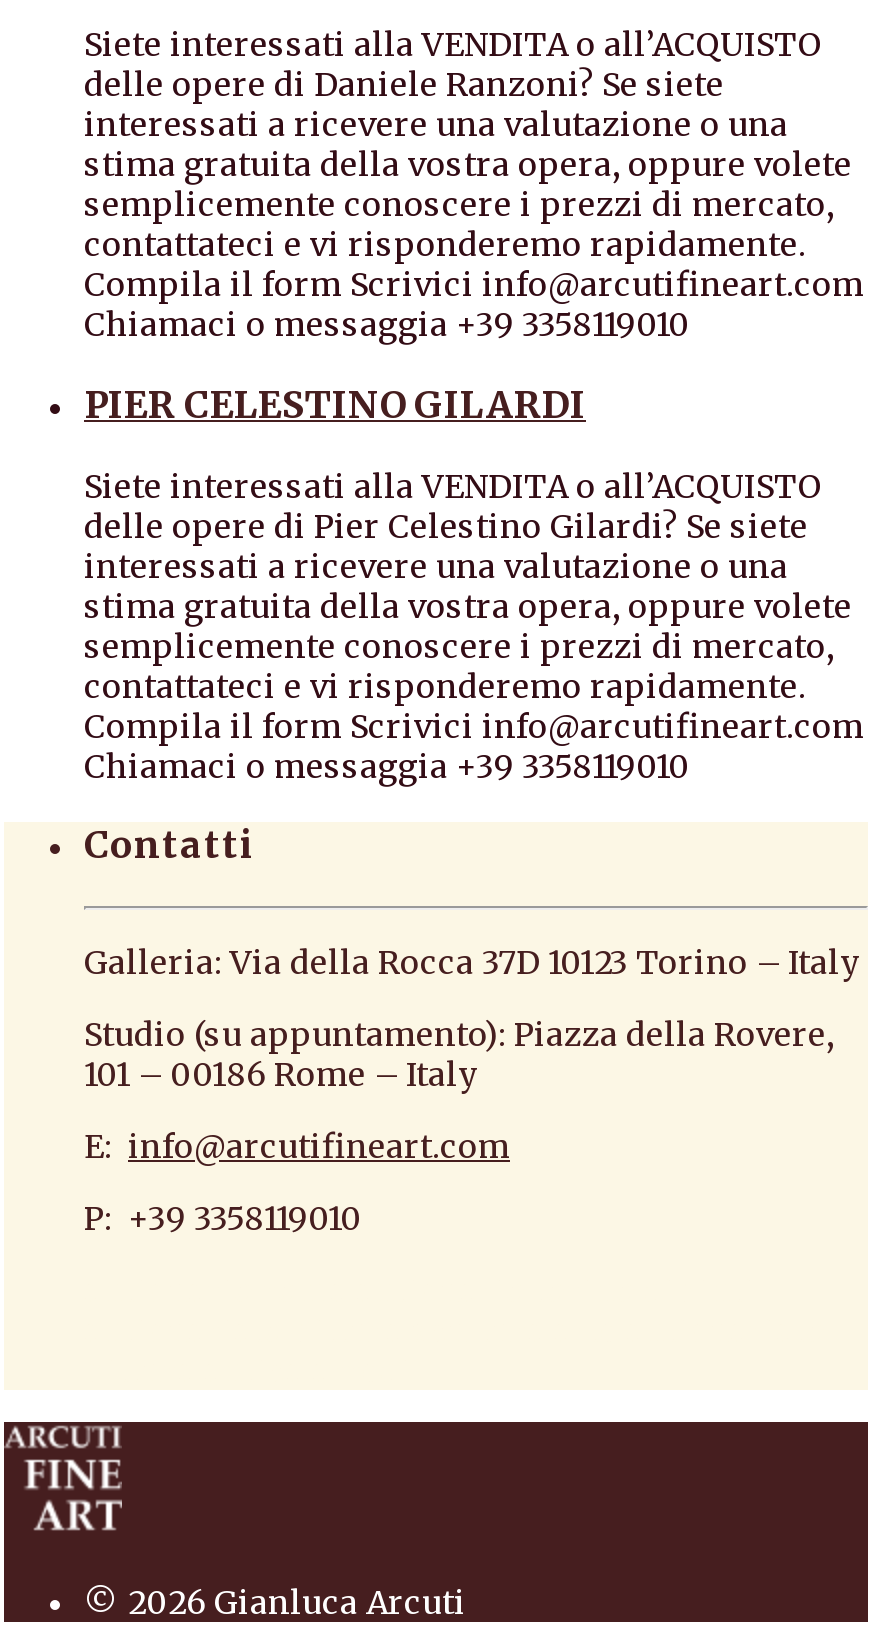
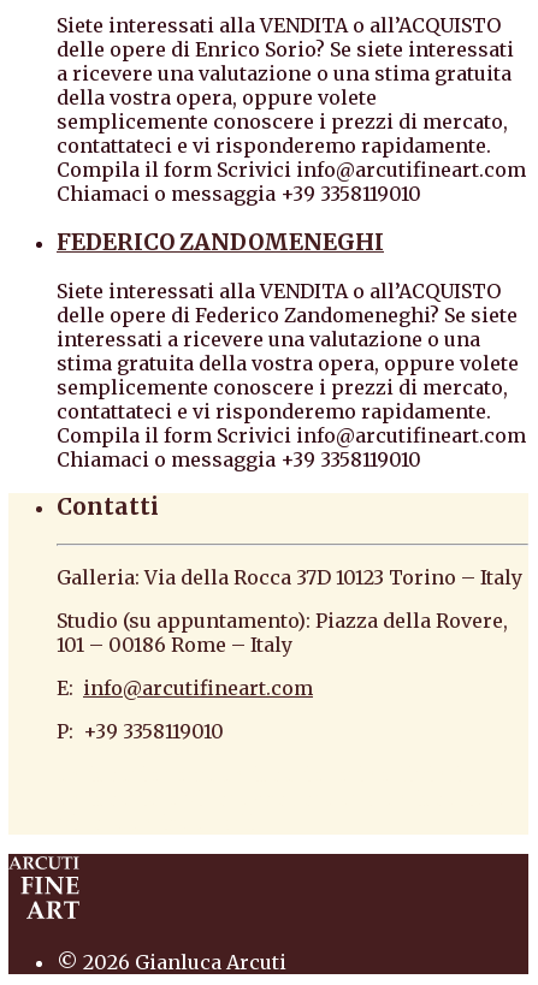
- delle opere di Daniele Ranzoni? Se siete
- interessati a ricevere una valutazione o una
- stima gratuita della vostra opera, oppure volete
+ delle opere di Enrico Sorio? Se siete interessati
+ a ricevere una valutazione o una stima gratuita
+ della vostra opera, oppure volete

- PIER CELESTINO GILARDI
+ FEDERICO ZANDOMENEGHI

- delle opere di Pier Celestino Gilardi? Se siete
+ delle opere di Federico Zandomeneghi? Se siete
